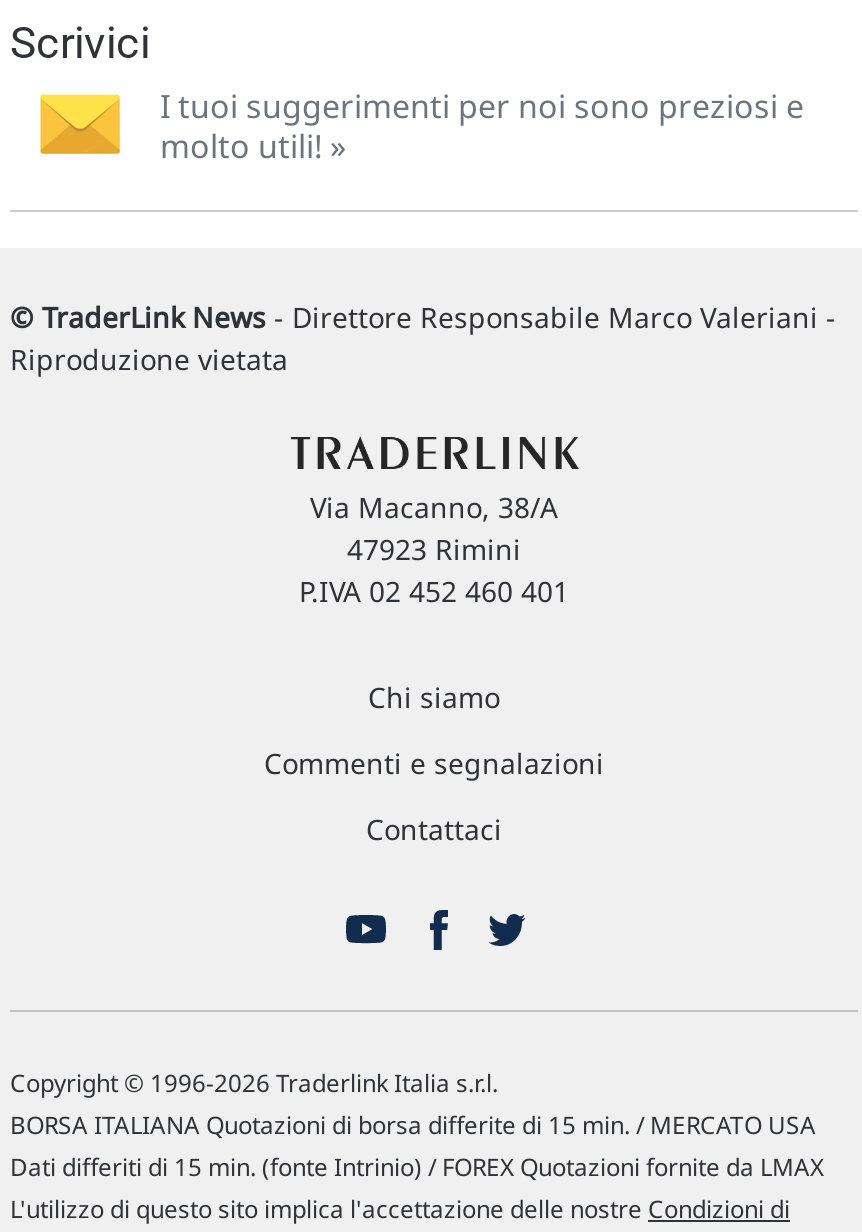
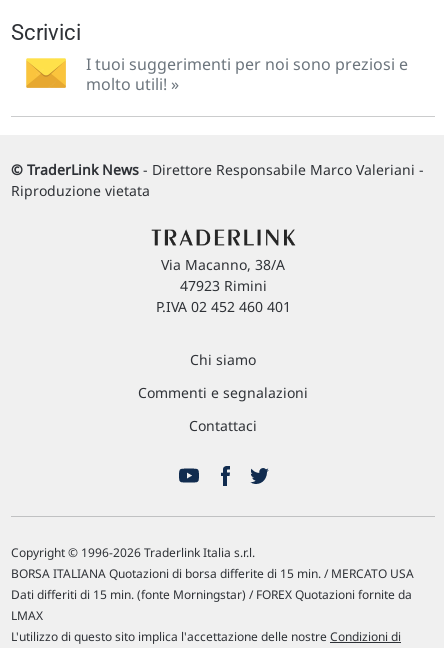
- Dati differiti di 15 min. (fonte Intrinio) / FOREX Quotazioni fornite da LMAX
+ Dati differiti di 15 min. (fonte Morningstar) / FOREX Quotazioni fornite da
+ LMAX
